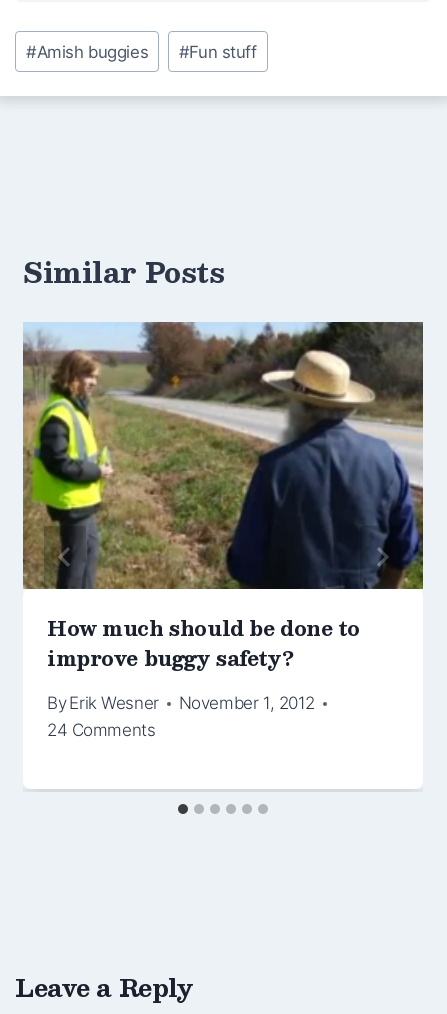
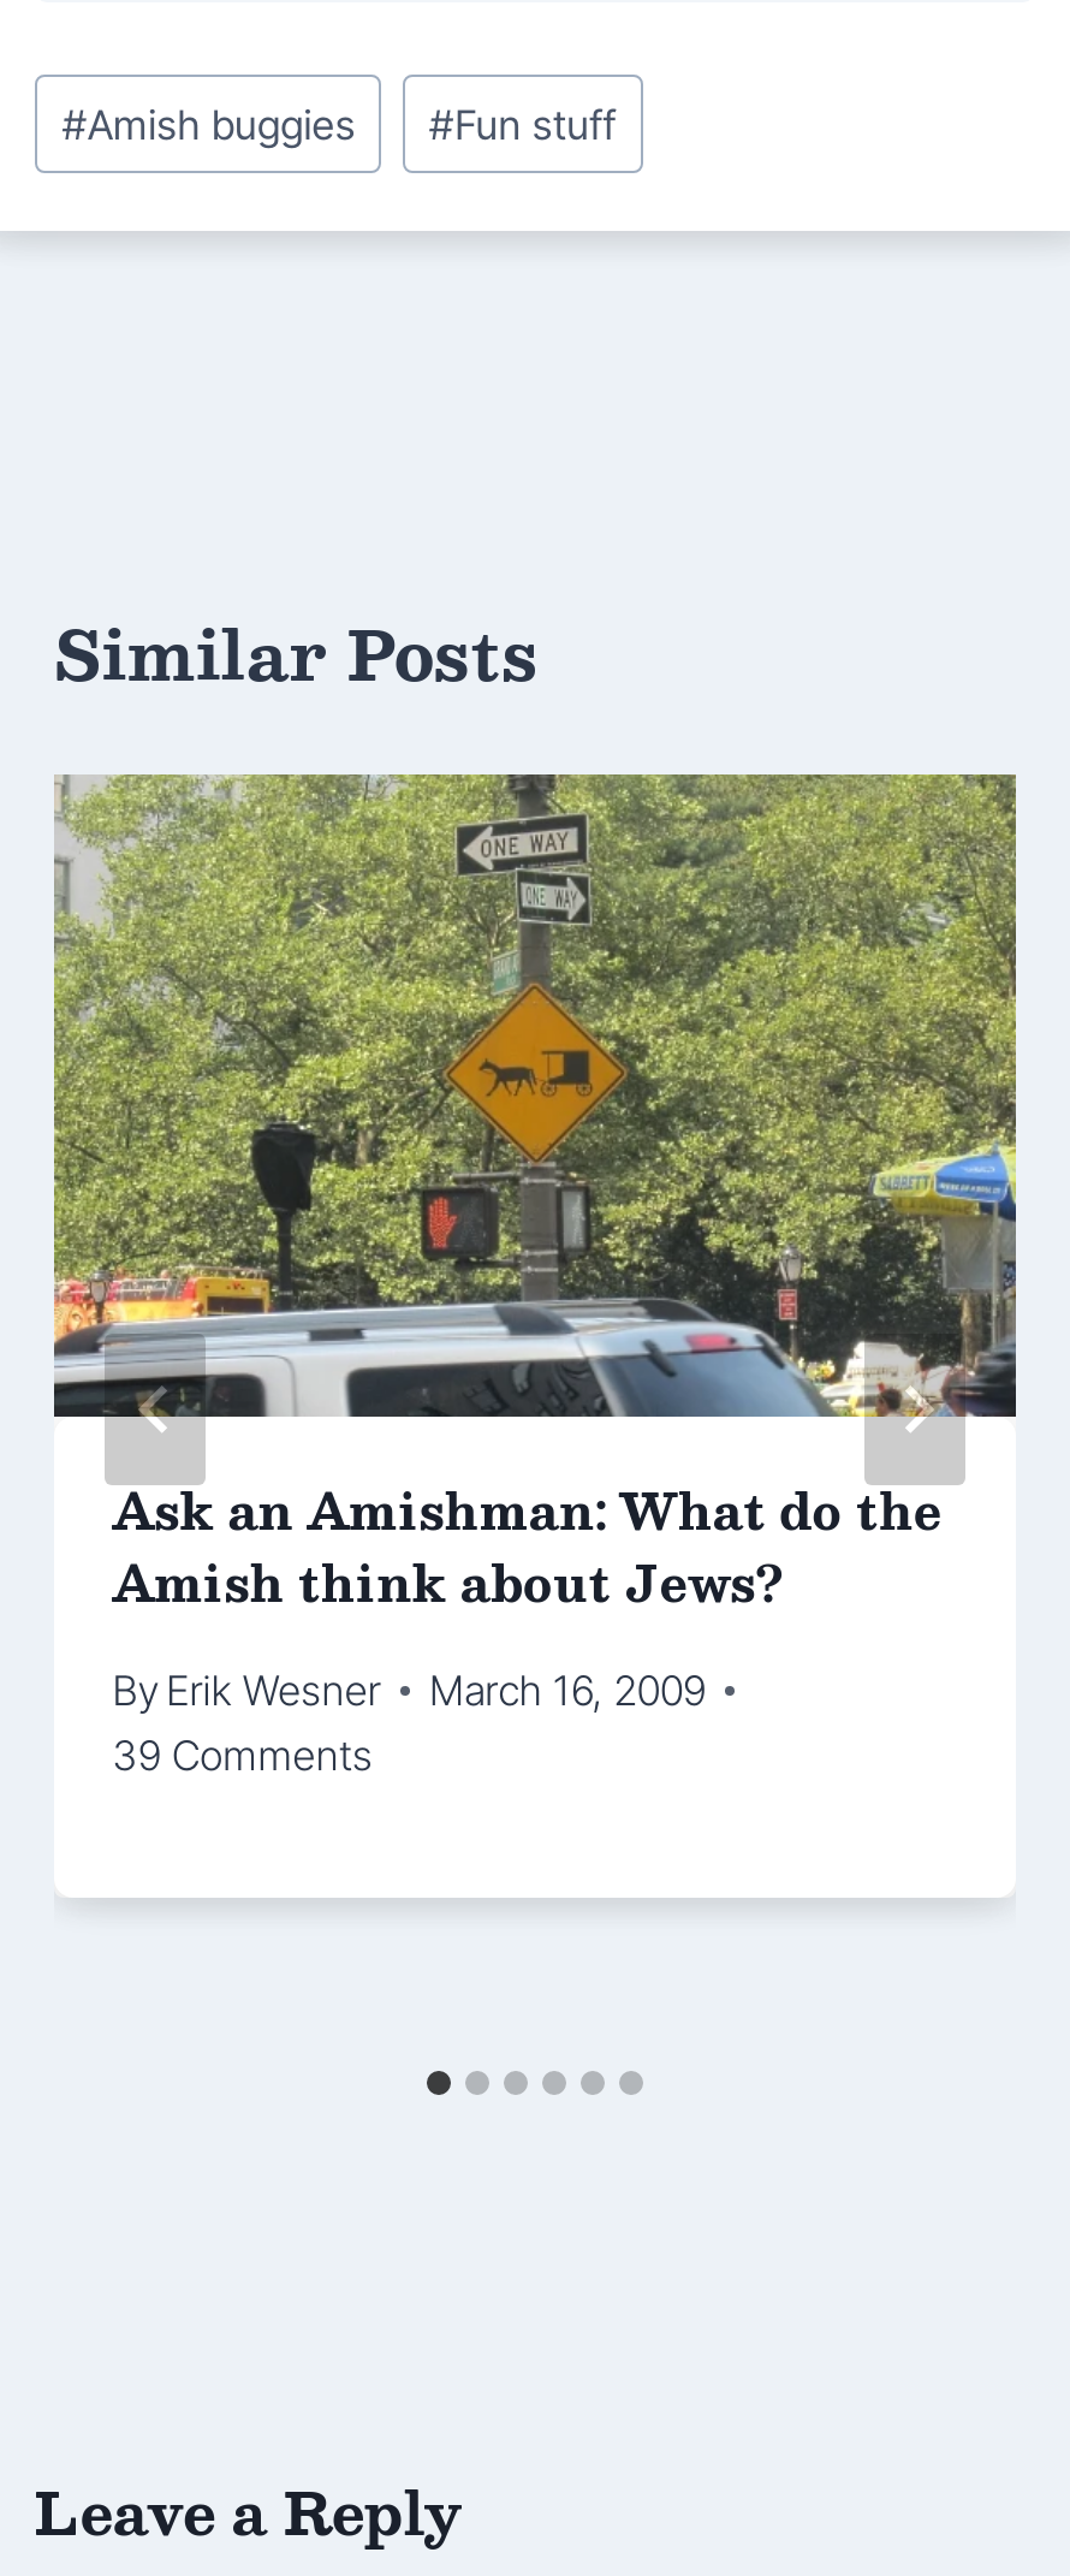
- [image]
- How much should be done to
- improve buggy safety?
+ [image]
+ Ask an Amishman: What do the
+ Amish think about Jews?

- November 1, 2012
- 24 Comments
+ March 16, 2009
+ 39 Comments
